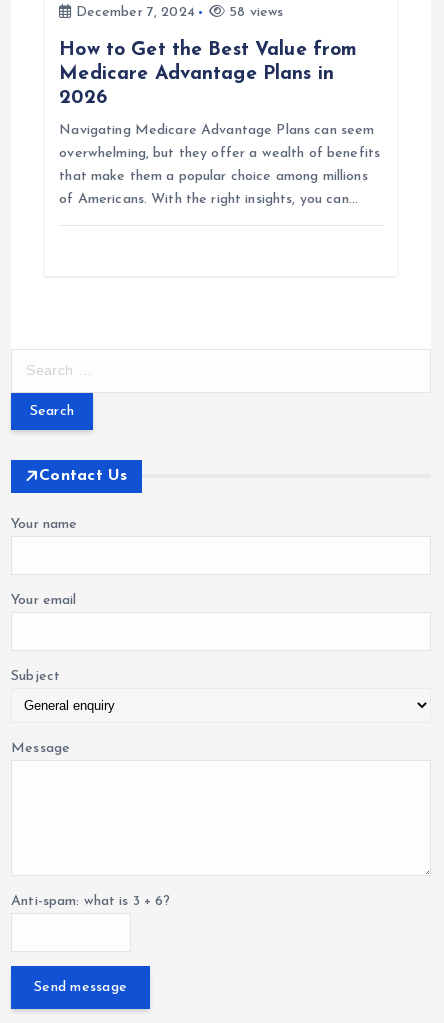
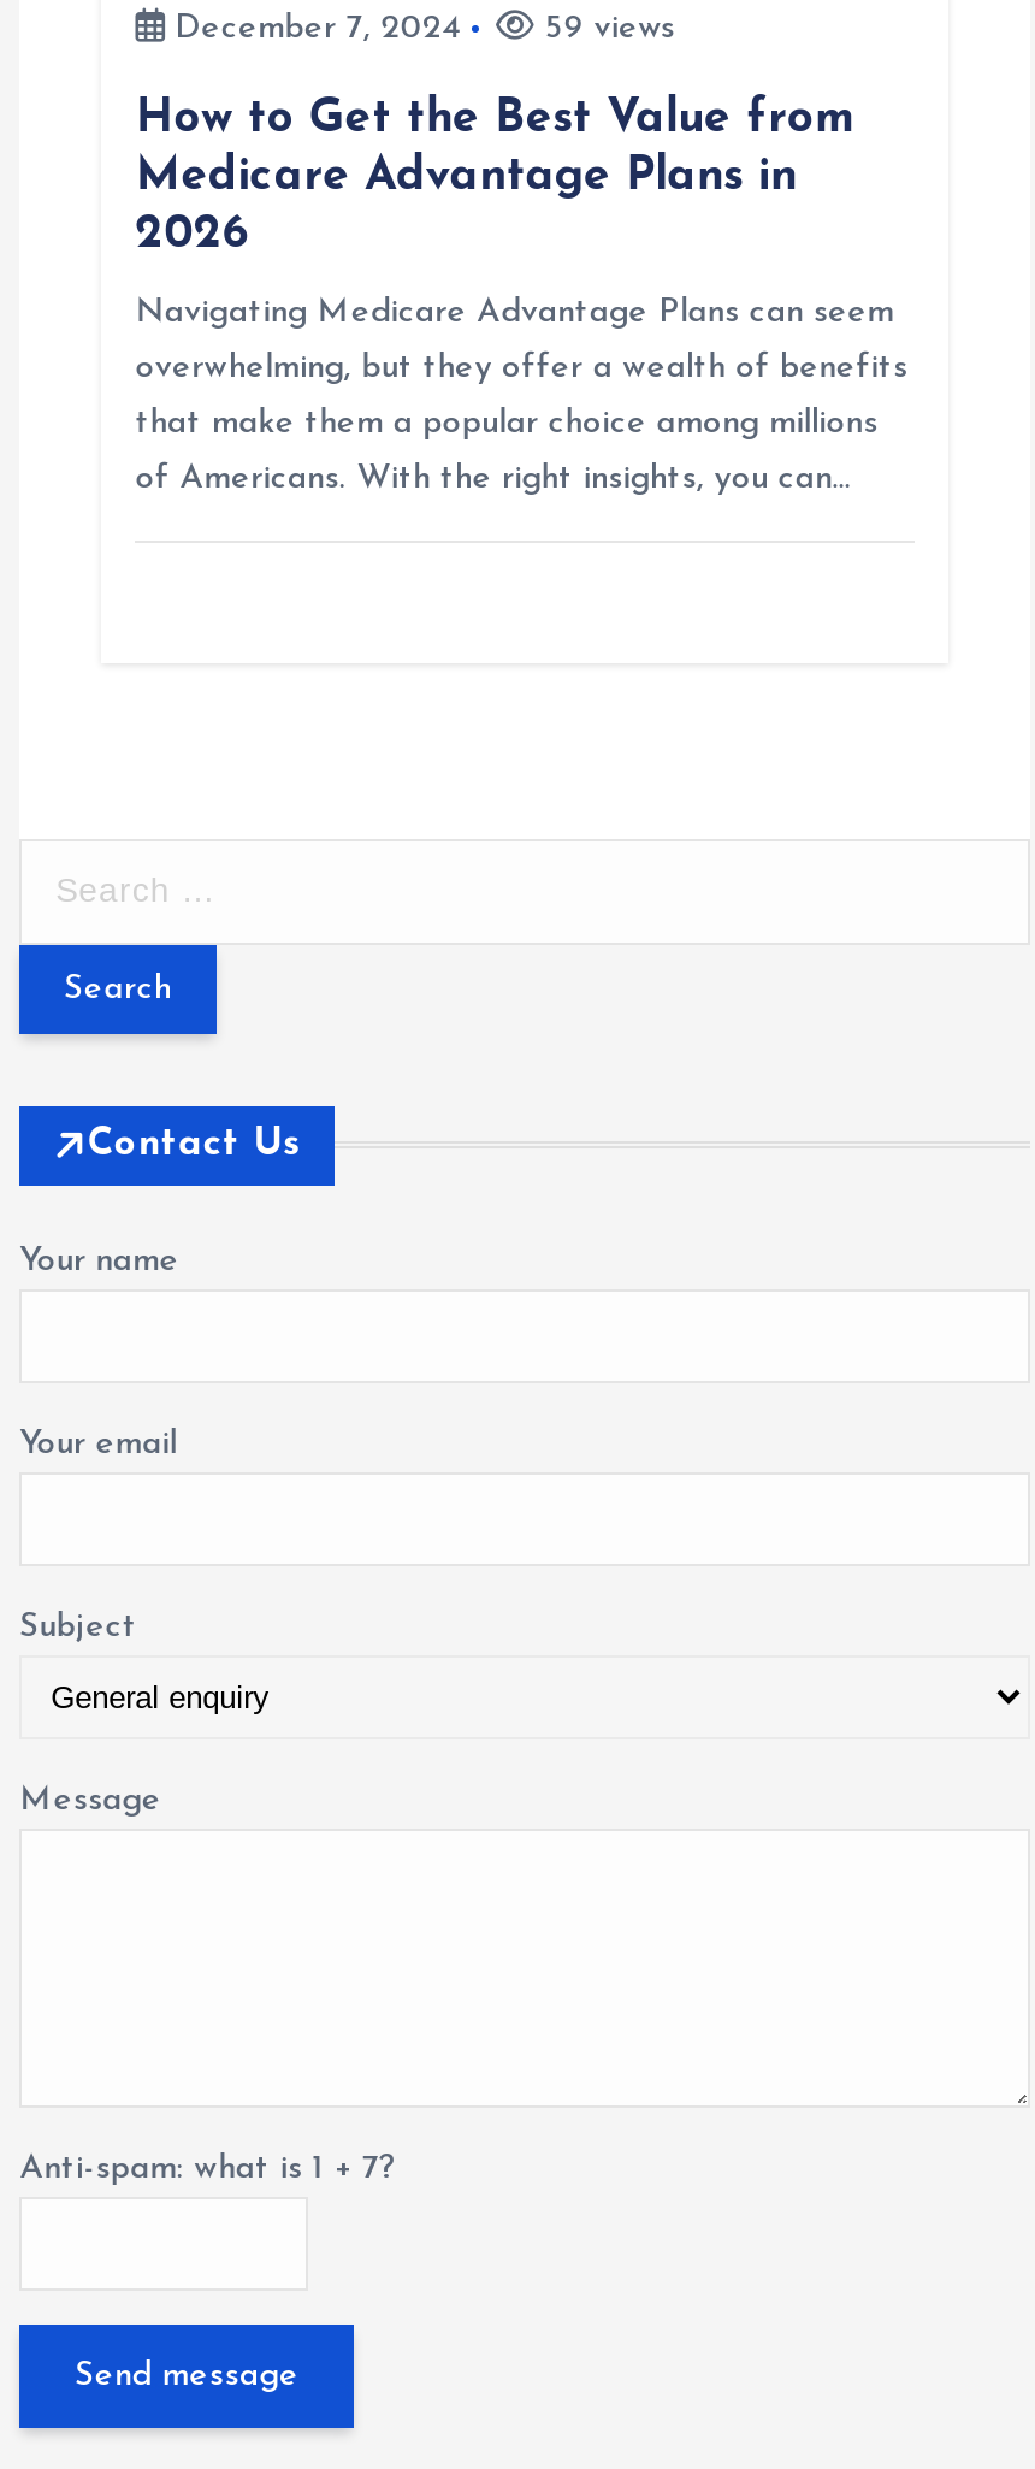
- 58 views
+ 59 views

- Anti-spam: what is 3 + 6?
+ Anti-spam: what is 1 + 7?
